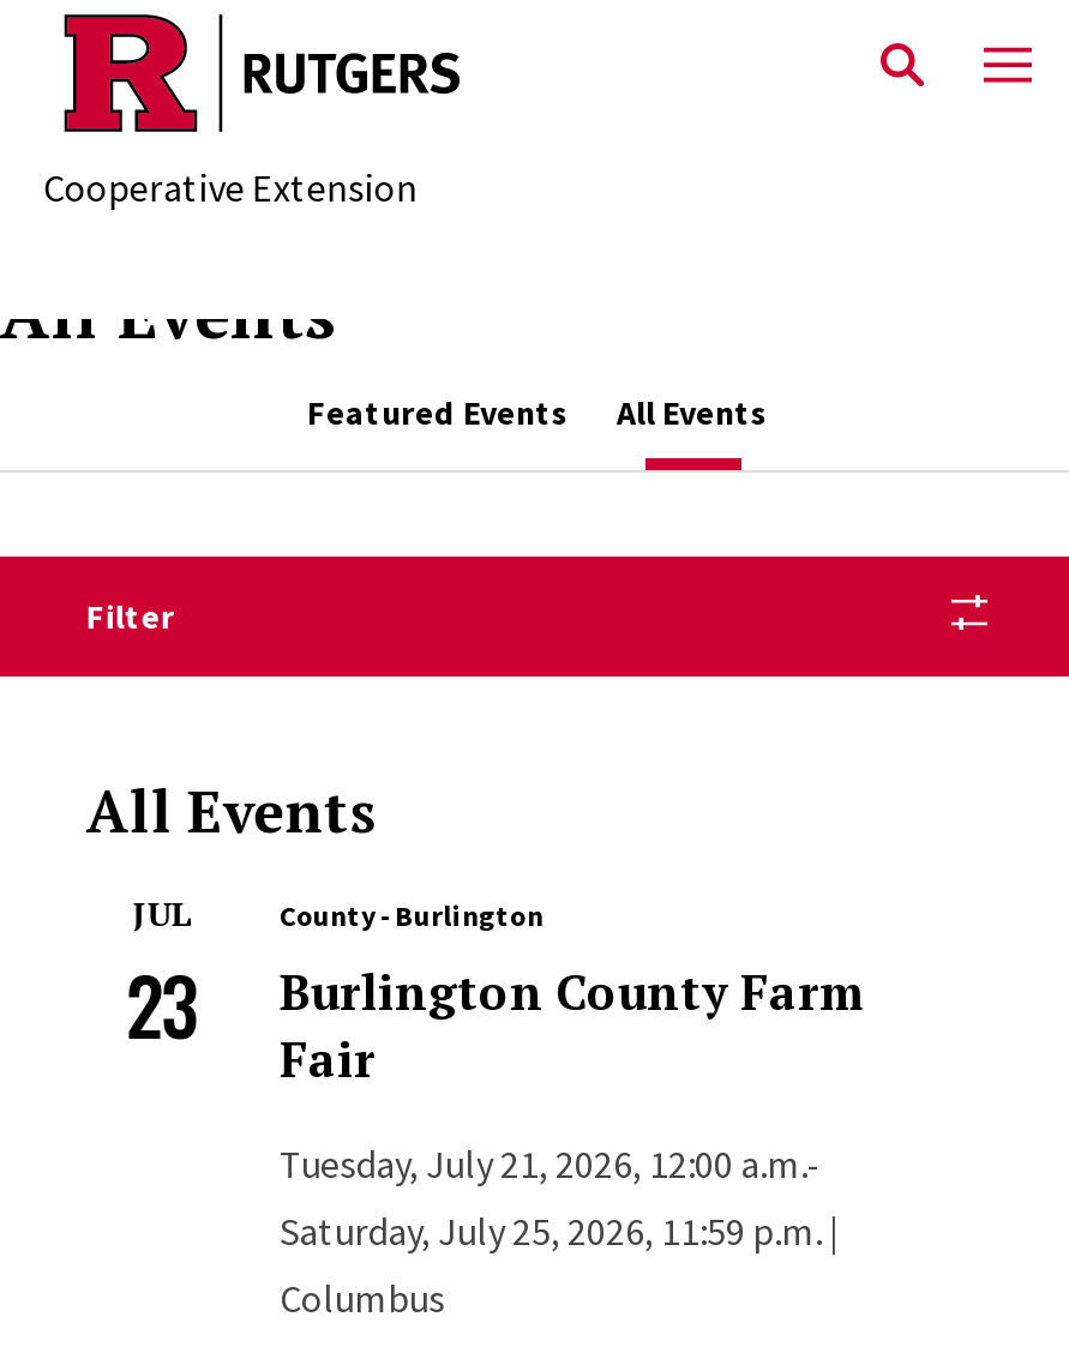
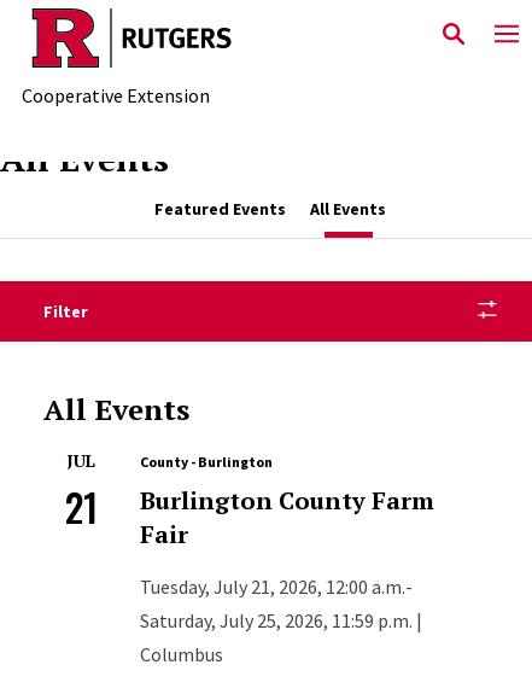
- 23 Burlington County Farm Fair
+ 21 Burlington County Farm Fair
